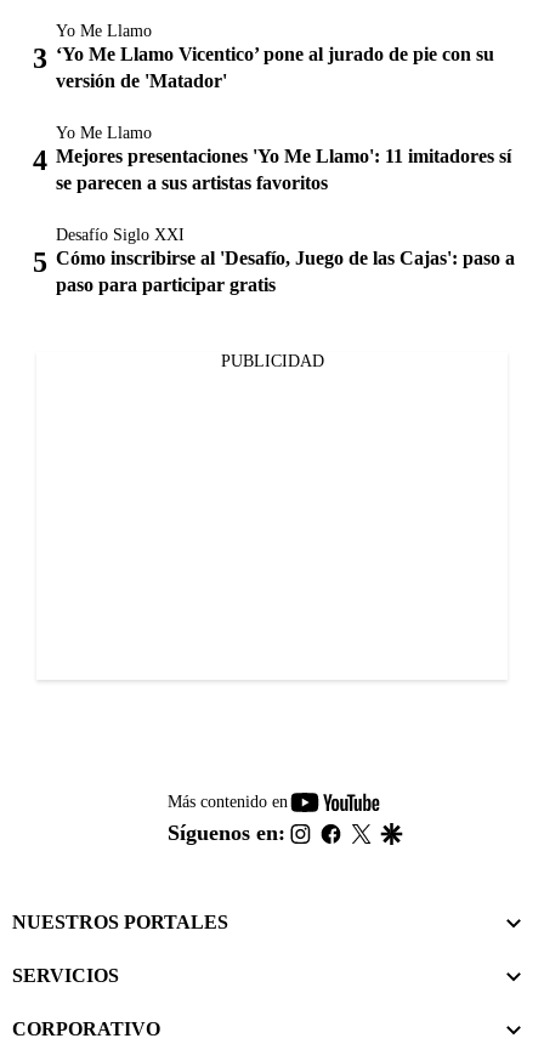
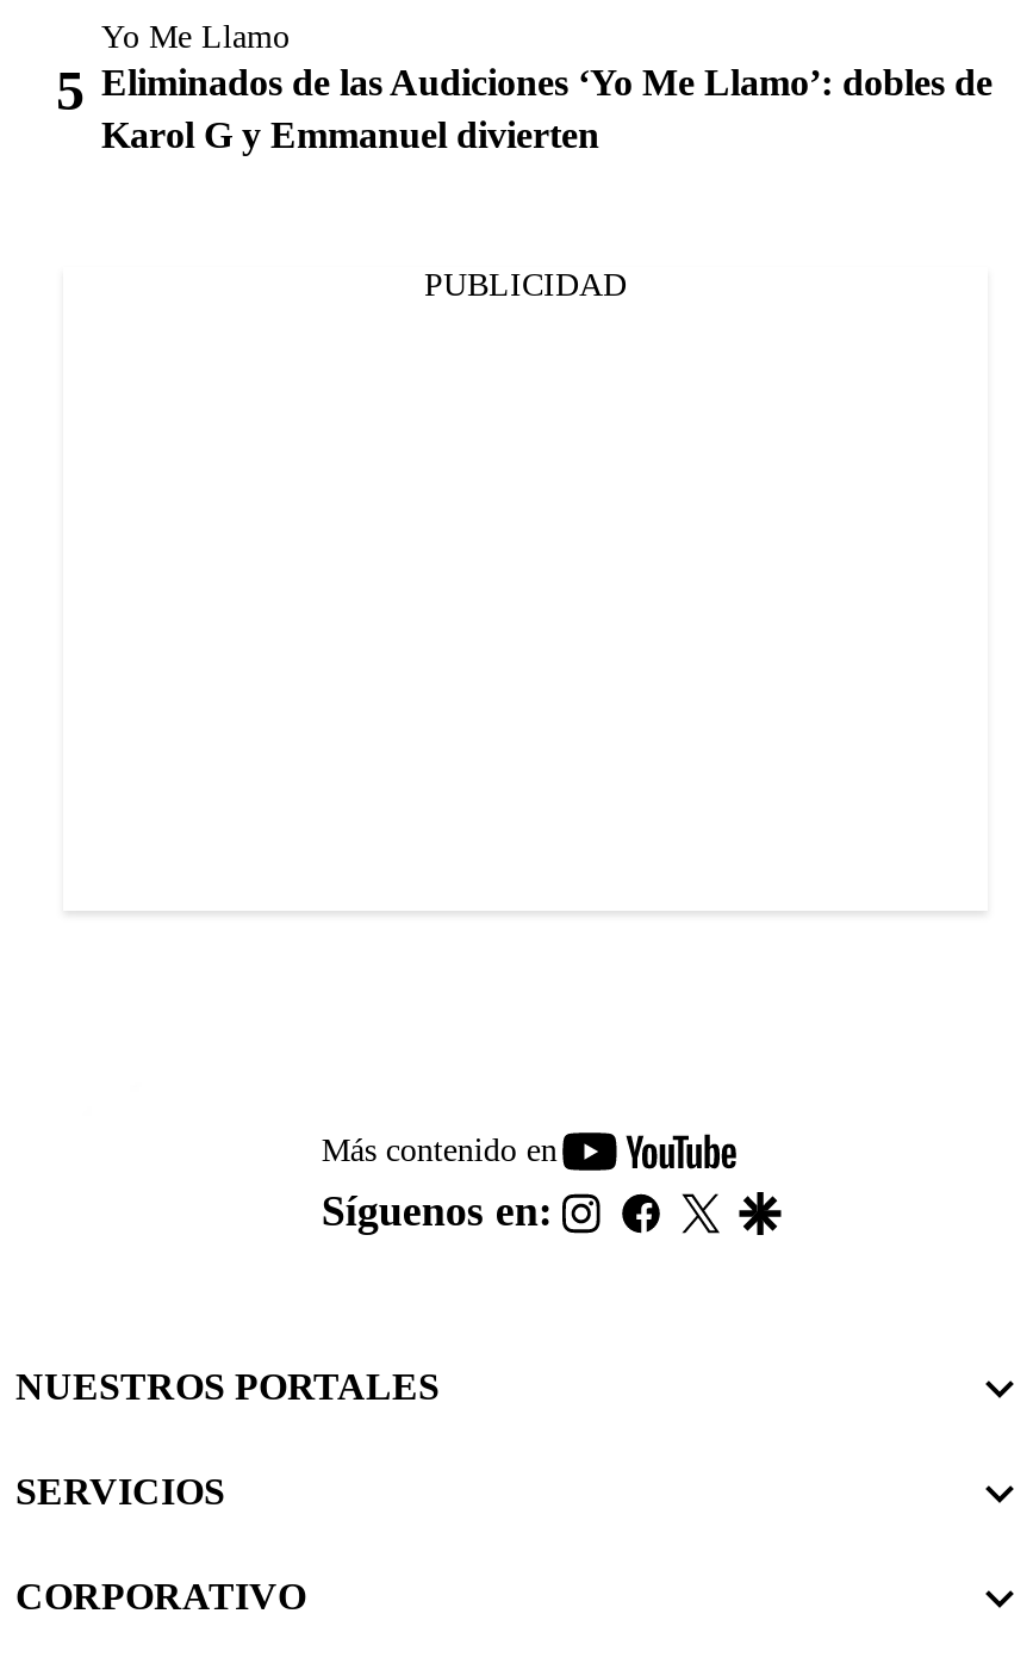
- ‘Yo Me Llamo Vicentico’ pone al jurado de pie con su
- versión de 'Matador'
- Yo Me Llamo
- Mejores presentaciones 'Yo Me Llamo': 11 imitadores sí
- se parecen a sus artistas favoritos
- Desafío Siglo XXI
- Cómo inscribirse al 'Desafío, Juego de las Cajas': paso a
- paso para participar gratis
+ Eliminados de las Audiciones ‘Yo Me Llamo’: dobles de
+ Karol G y Emmanuel divierten
